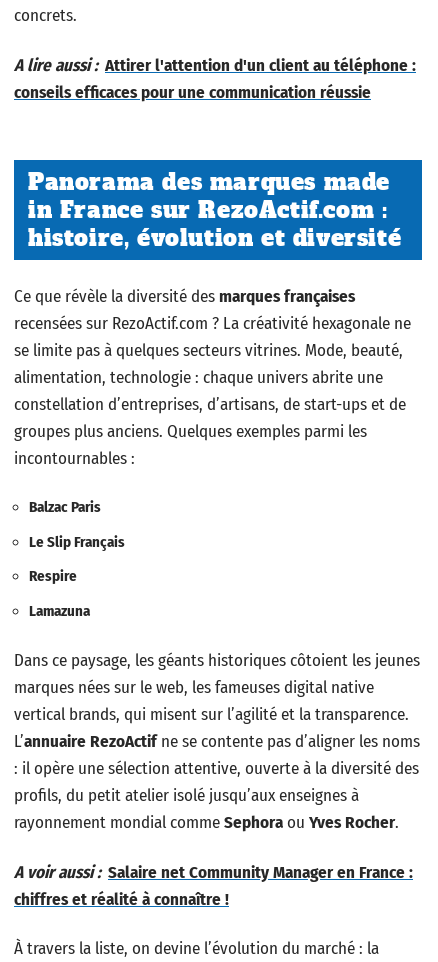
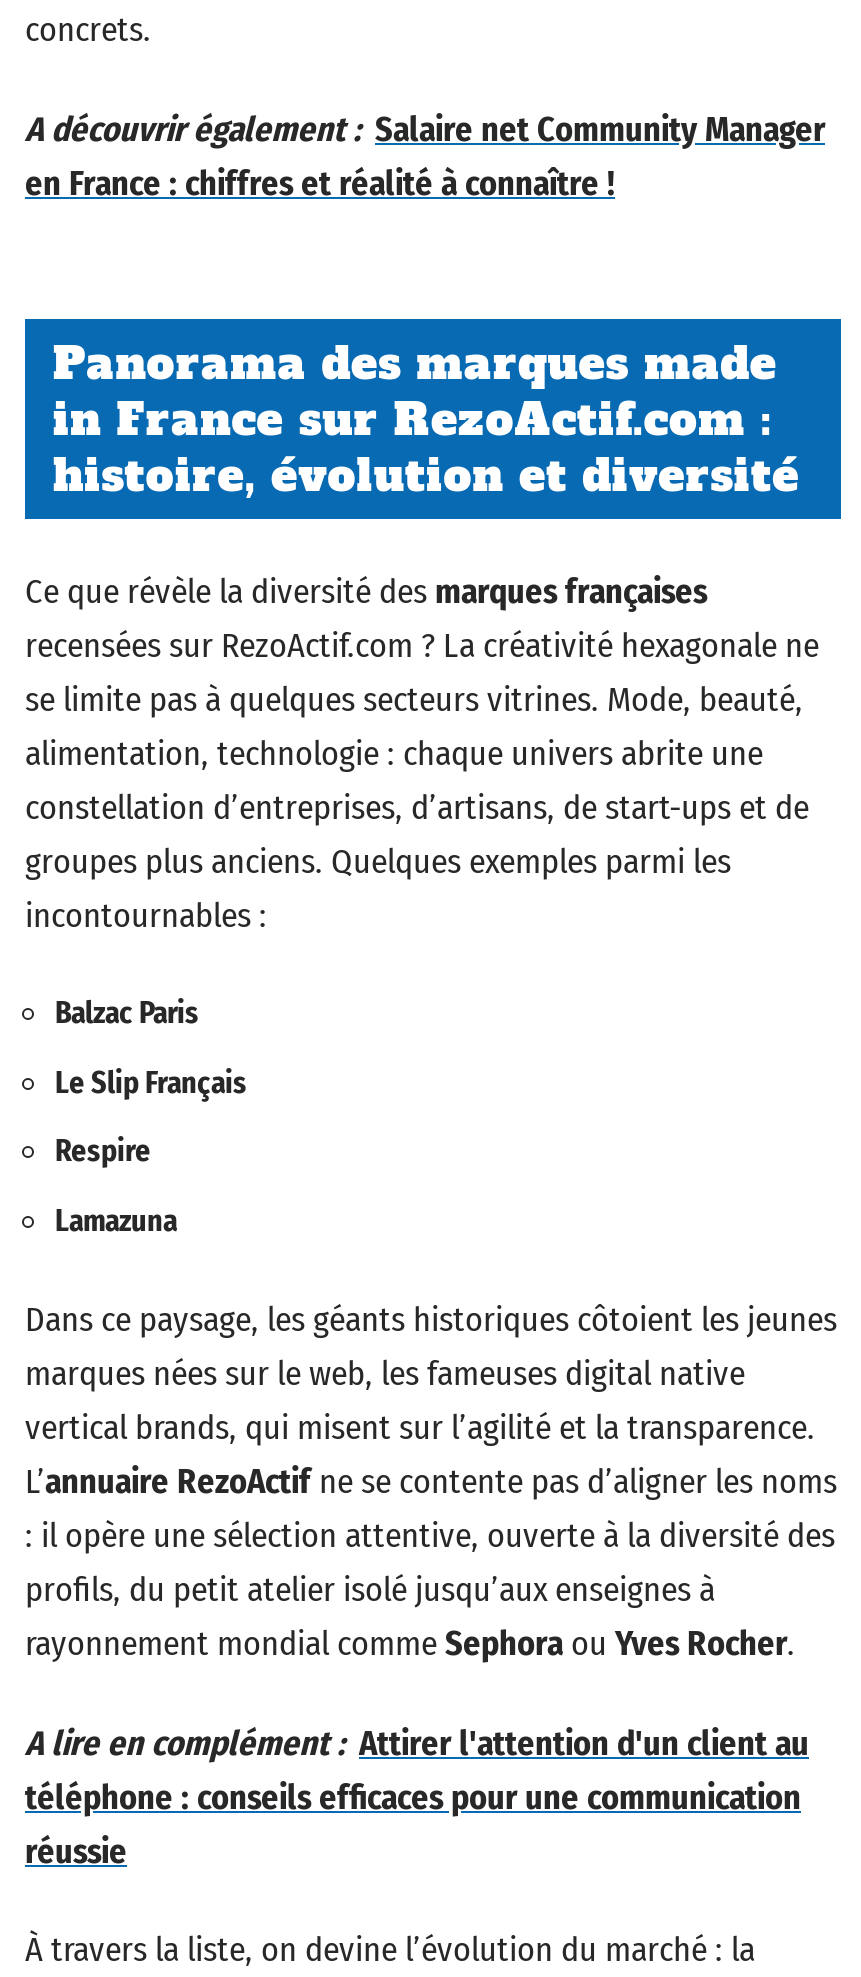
- A lire aussi : Attirer l'attention d'un client au téléphone :
- conseils efficaces pour une communication réussie
+ A découvrir également : Salaire net Community Manager
+ en France : chiffres et réalité à connaître !

- A voir aussi : Salaire net Community Manager en France :
- chiffres et réalité à connaître !
+ A lire en complément : Attirer l'attention d'un client au
+ téléphone : conseils efficaces pour une communication
+ réussie
